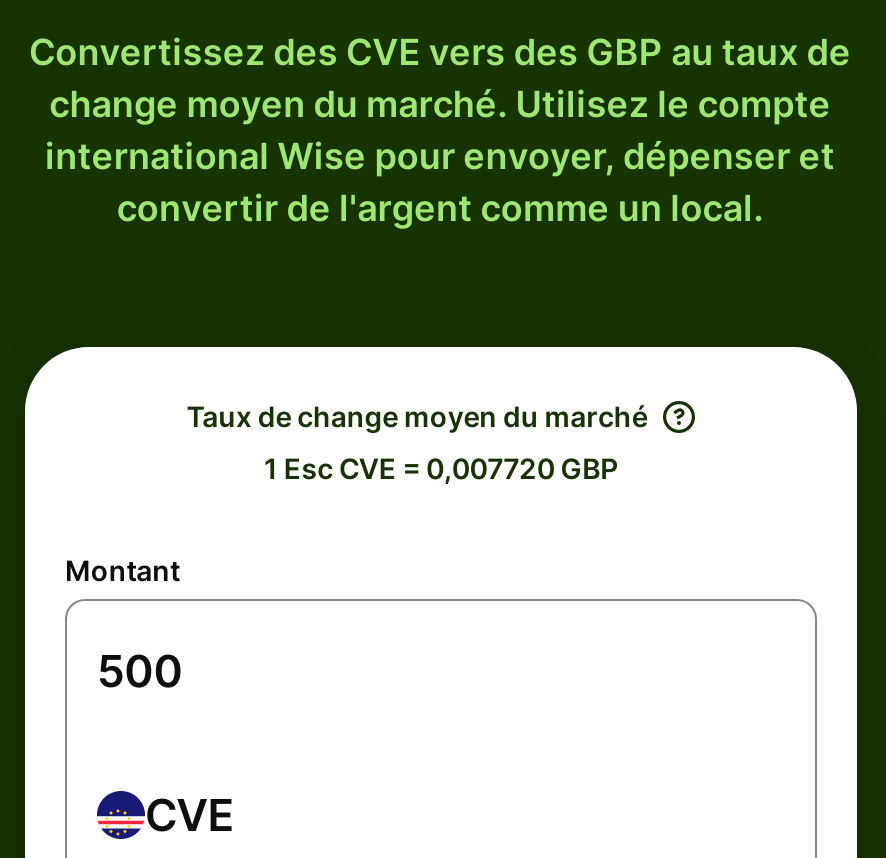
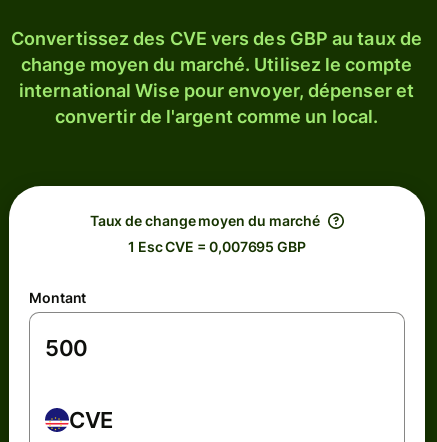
- 1 Esc CVE = 0,007720 GBP
+ 1 Esc CVE = 0,007695 GBP
